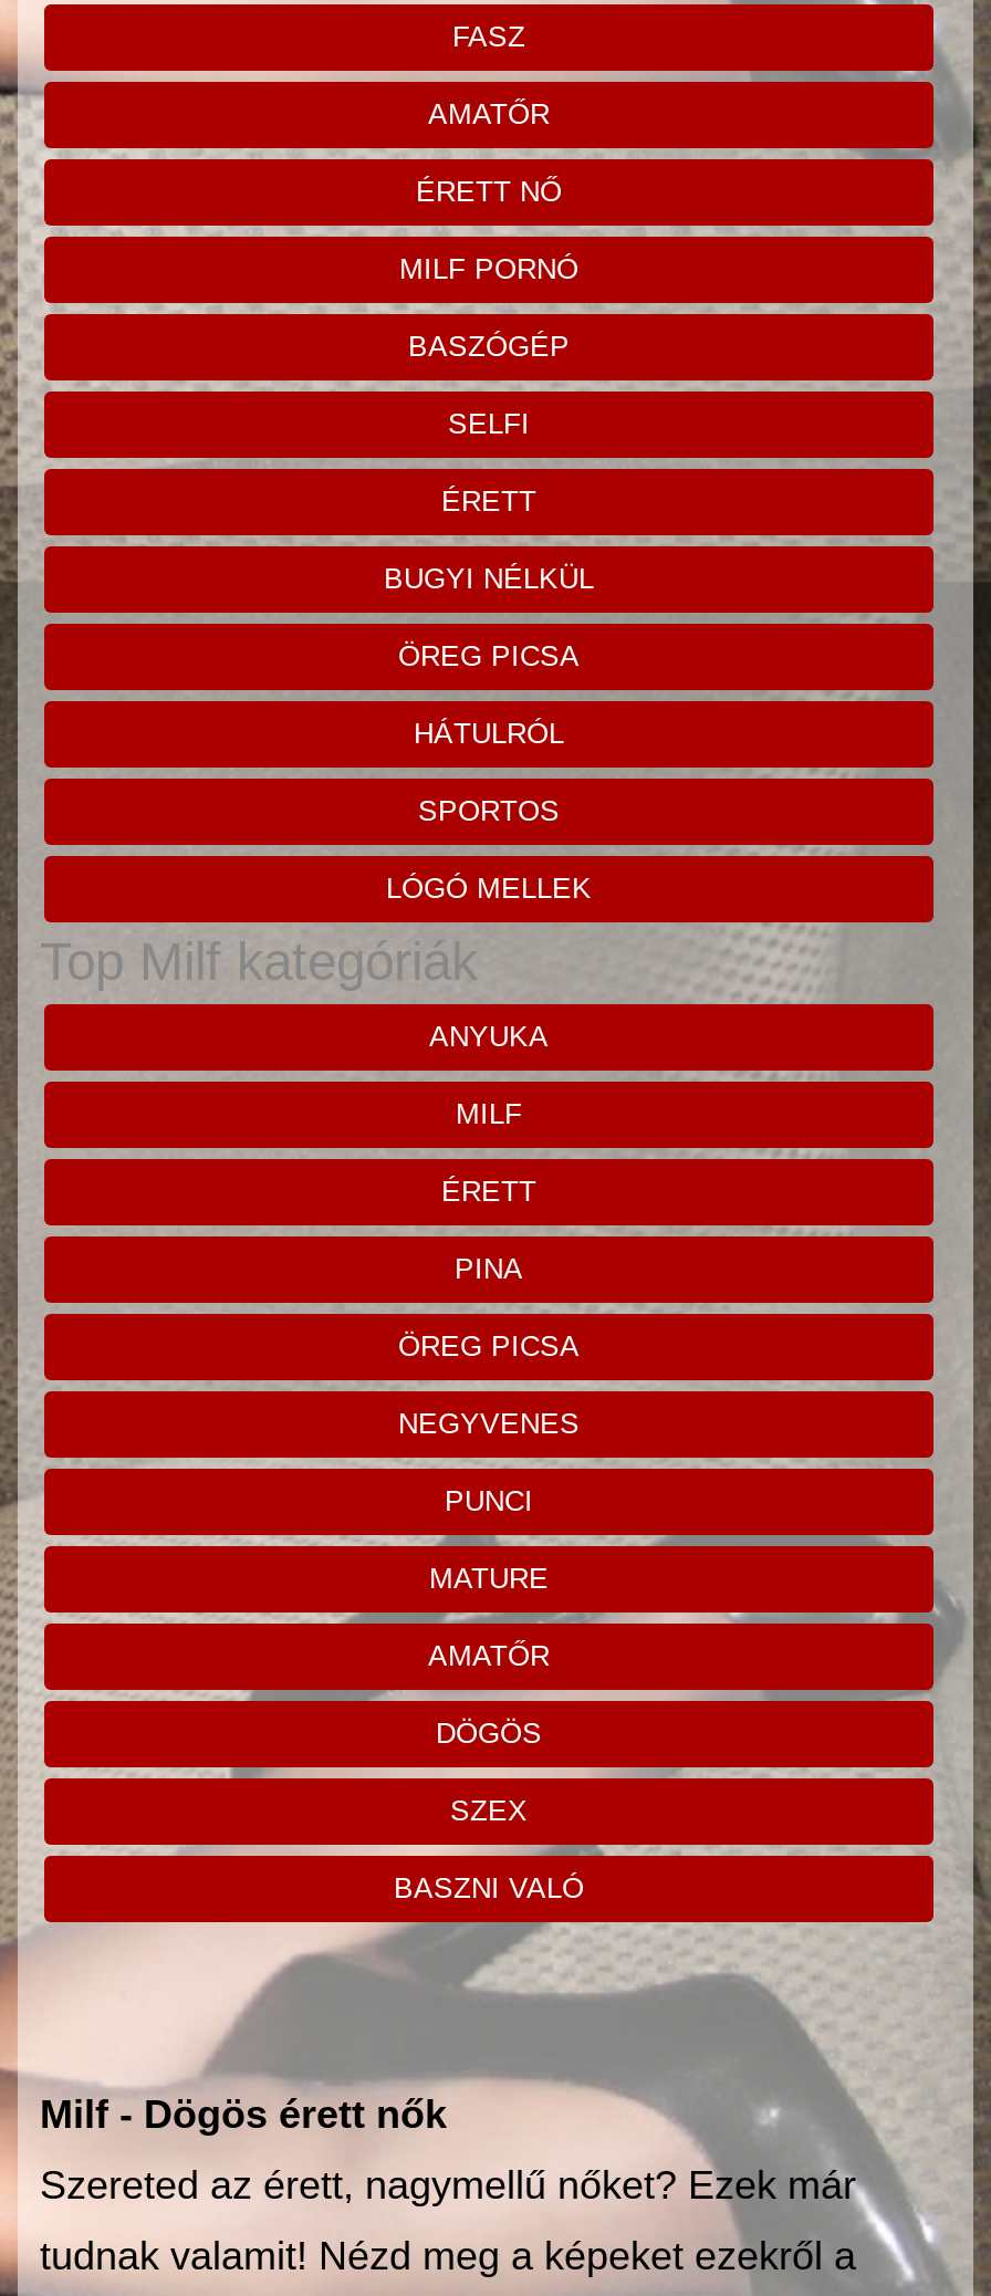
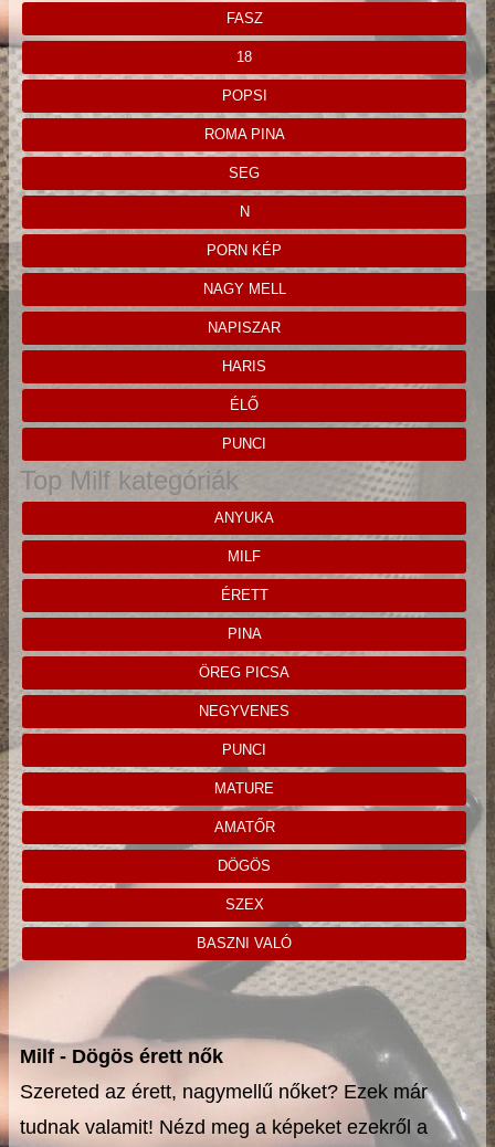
- AMATŐR
+ 18

- ÉRETT NŐ
+ POPSI

- MILF PORNÓ
+ ROMA PINA

- BASZÓGÉP
+ SEG

- SELFI
+ N

- ÉRETT
+ PORN KÉP

- BUGYI NÉLKÜL
+ NAGY MELL

- ÖREG PICSA
+ NAPISZAR

- HÁTULRÓL
+ HARIS

- SPORTOS
+ ÉLŐ

- LÓGÓ MELLEK
+ PUNCI
